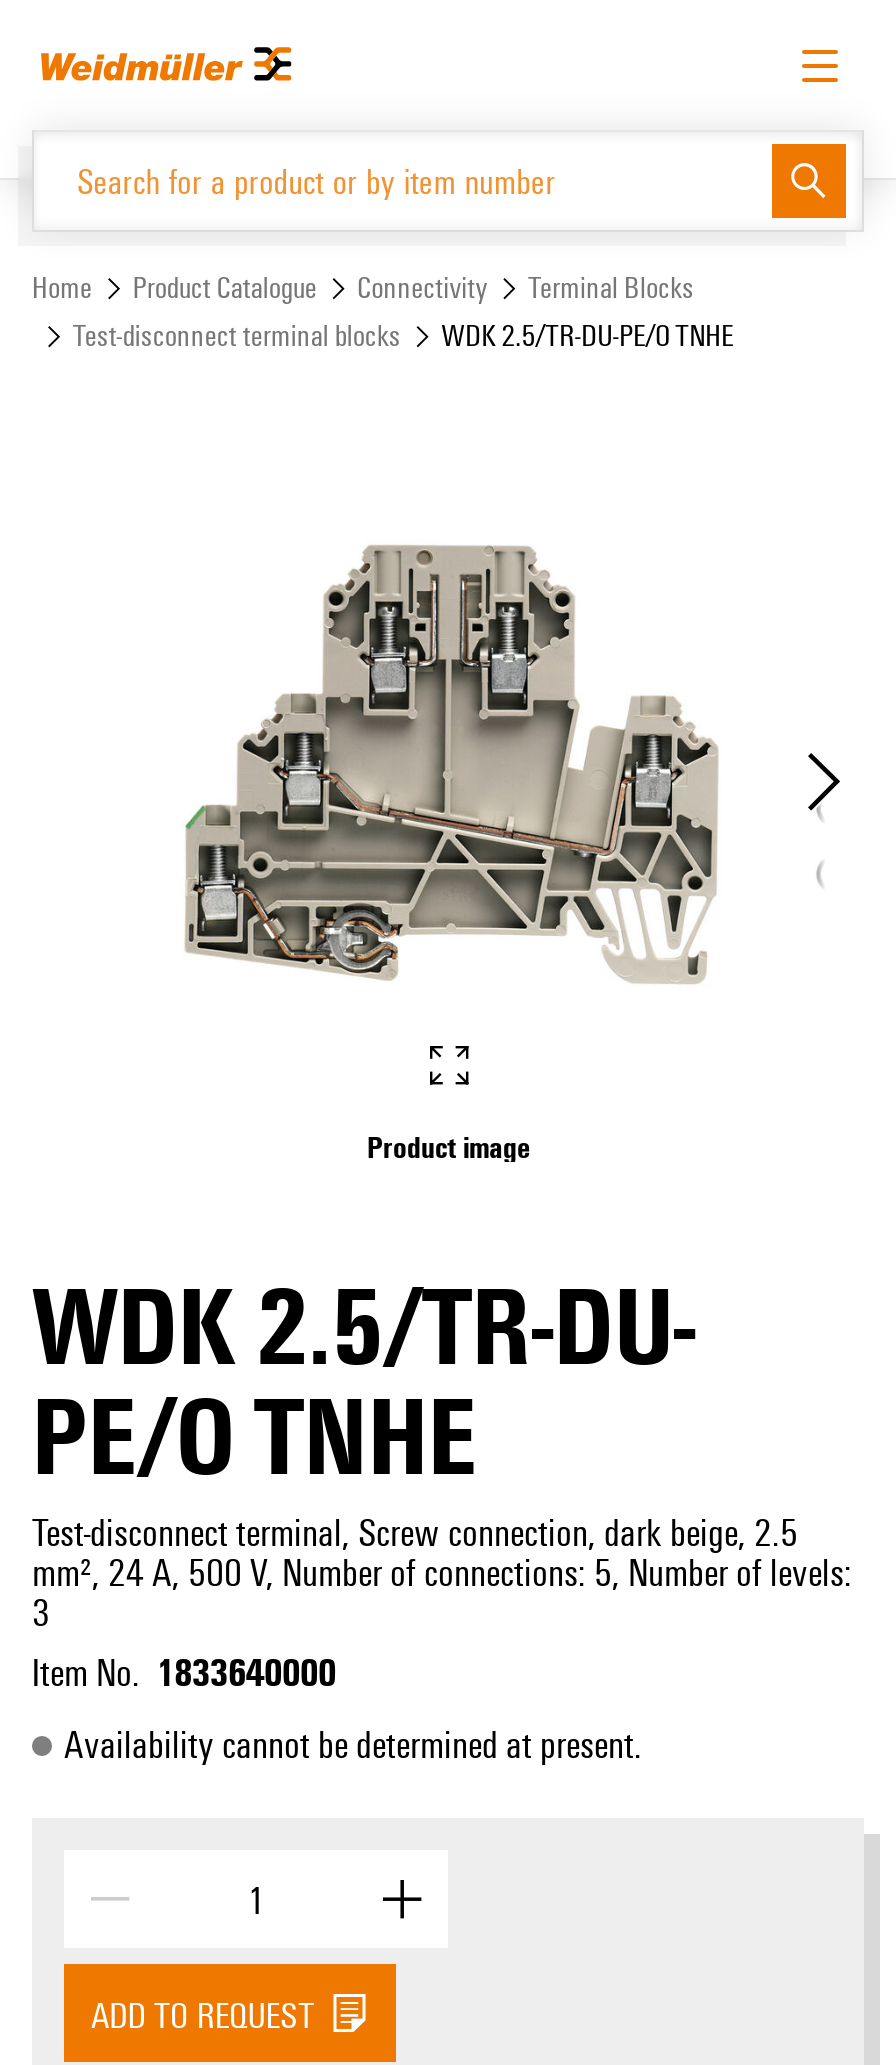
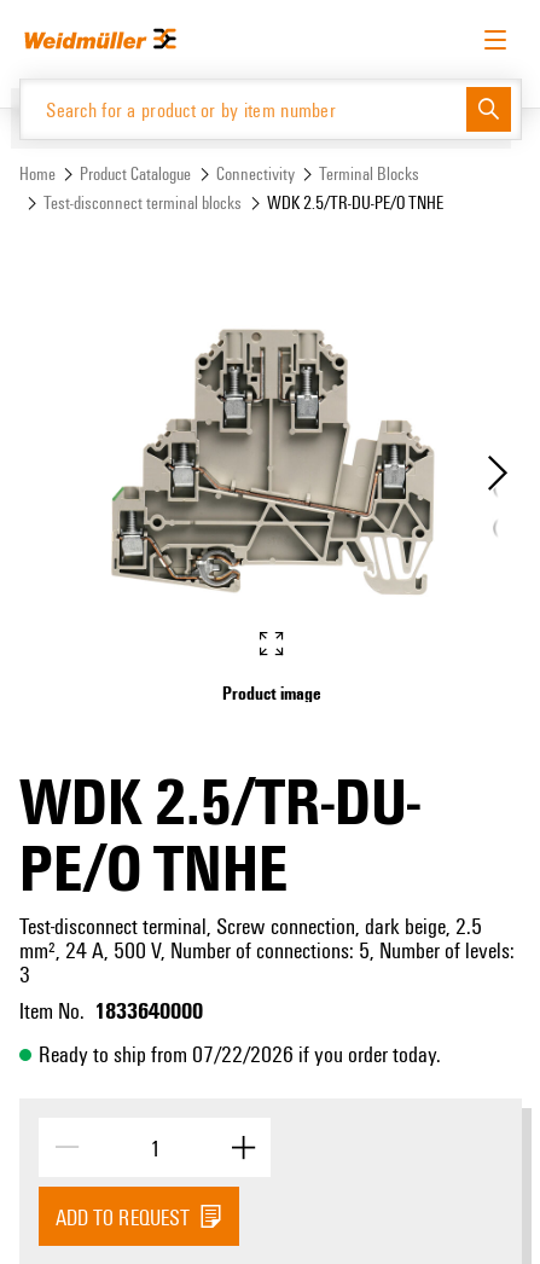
- Availability cannot be determined at present.
+ Ready to ship from 07/22/2026 if you order today.
